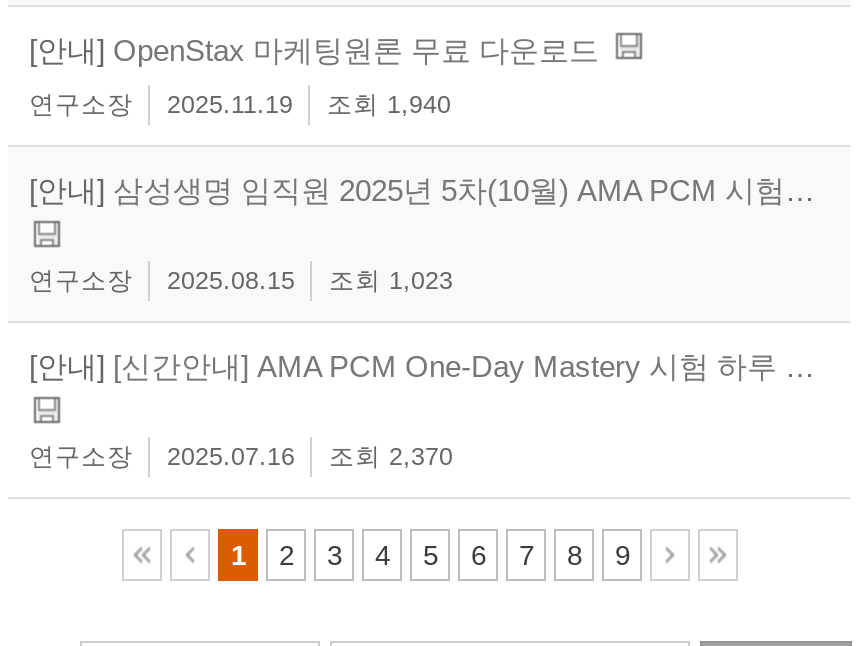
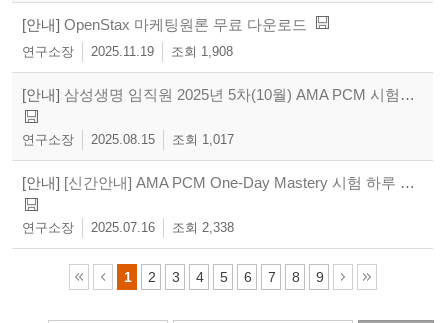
- 1,940
+ 1,908

- 1,023
+ 1,017

- 2,370
+ 2,338
